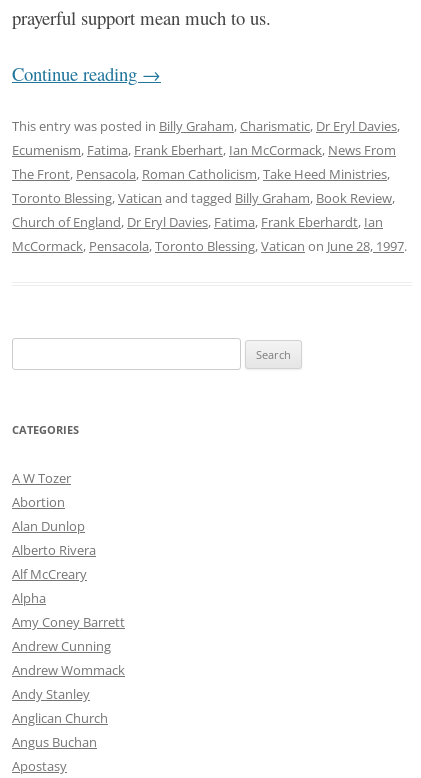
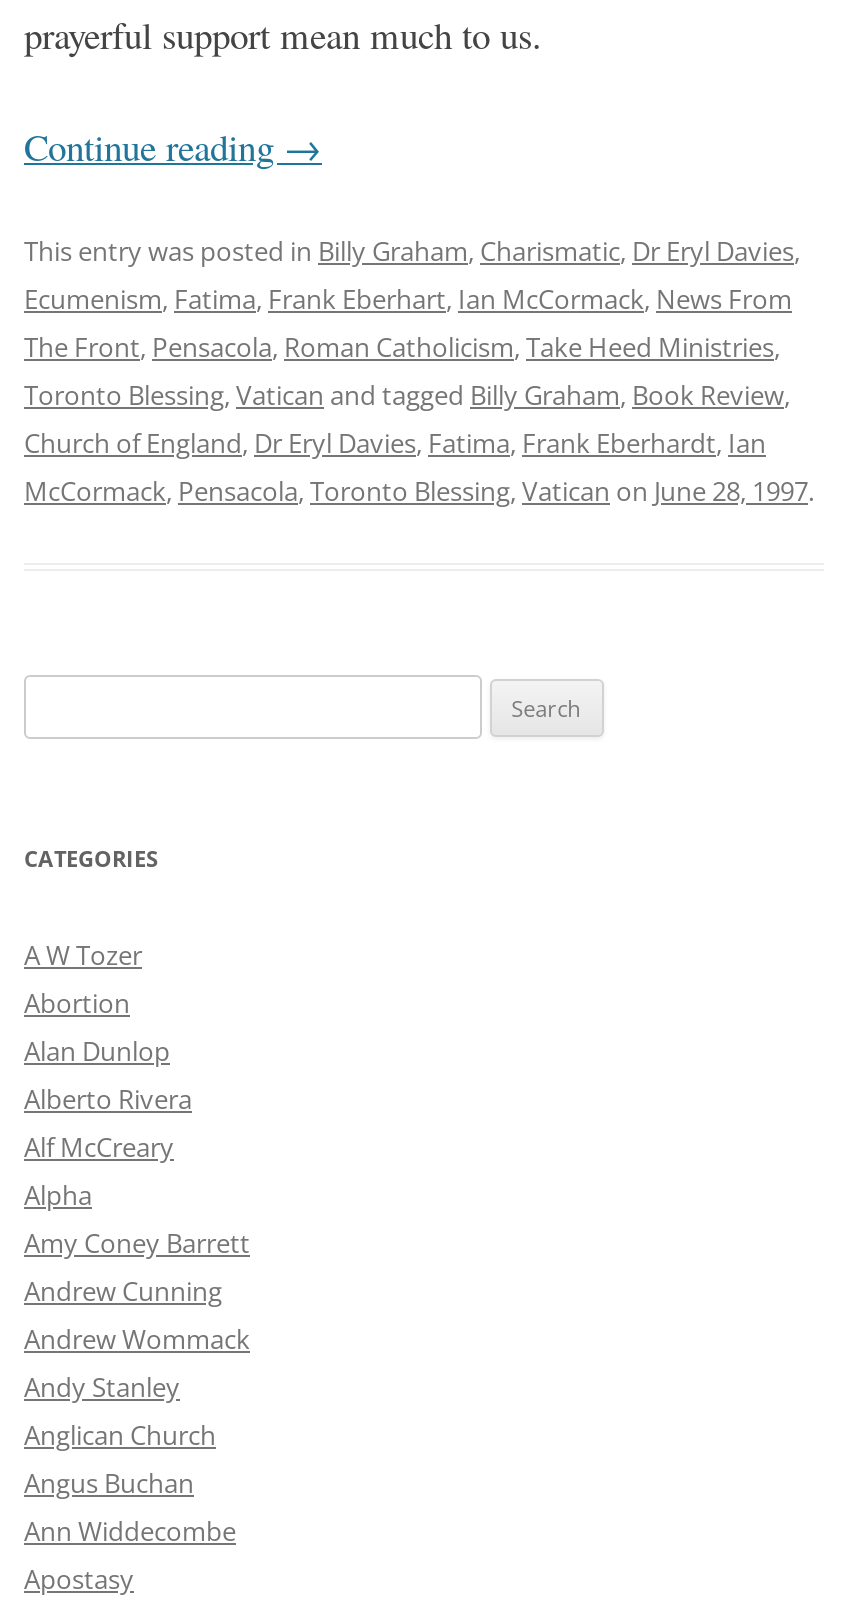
+ Ann Widdecombe
